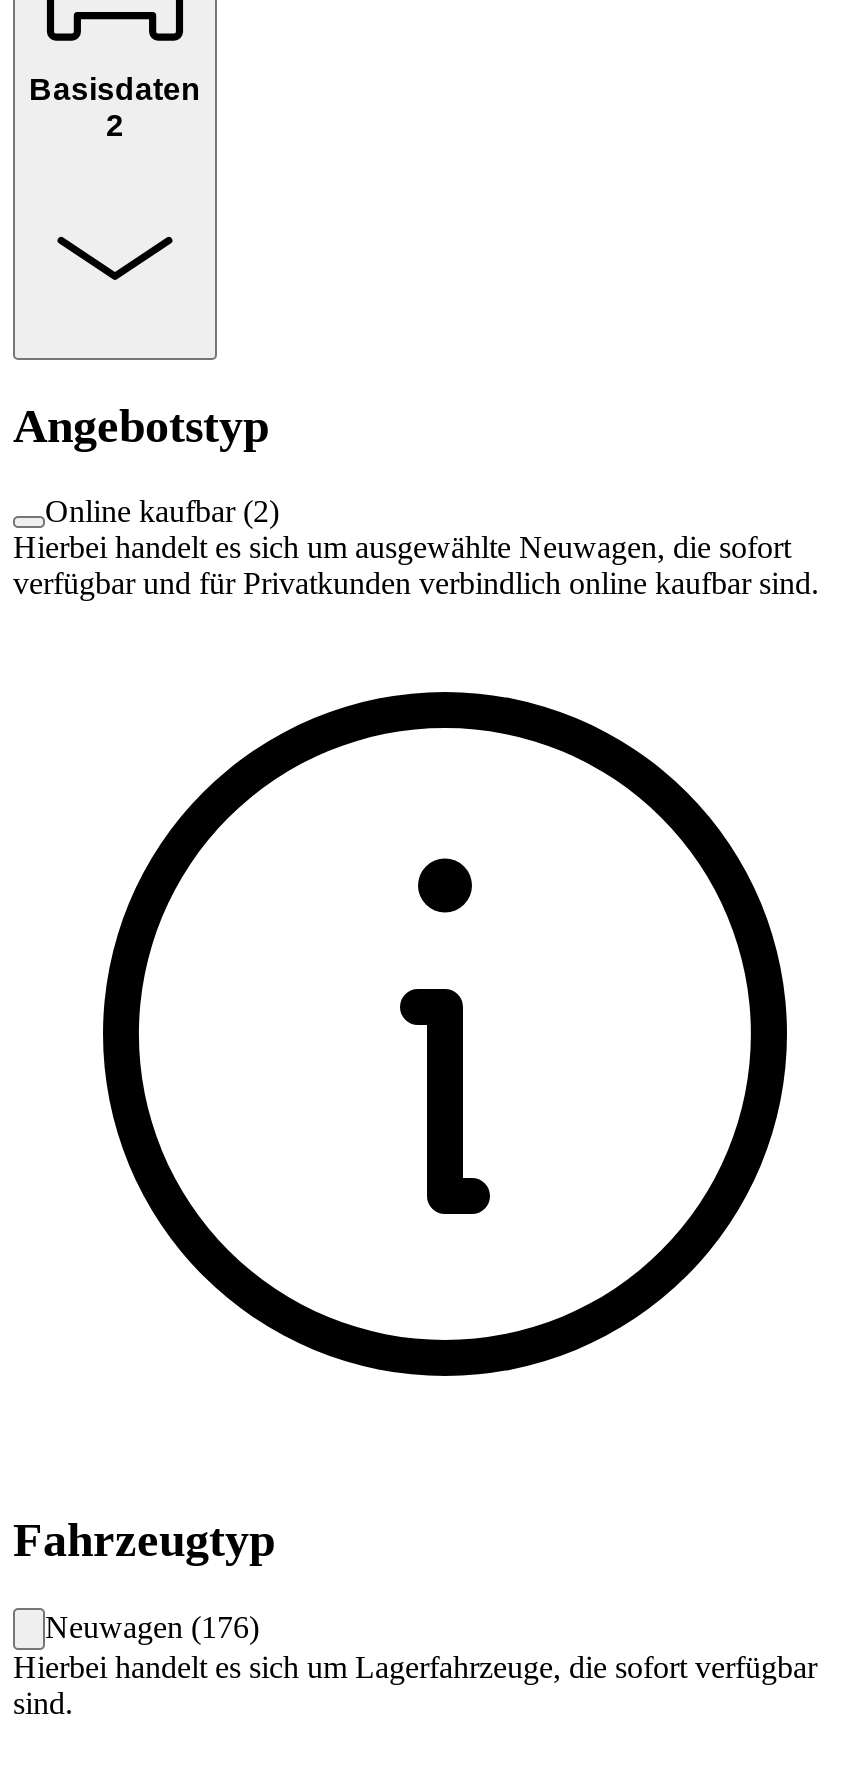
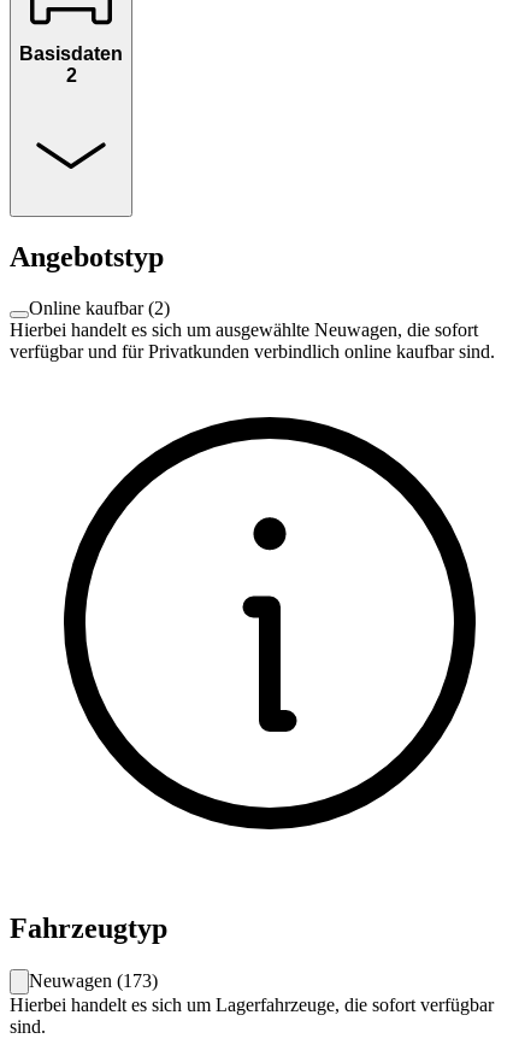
- Neuwagen (176)
+ Neuwagen (173)
